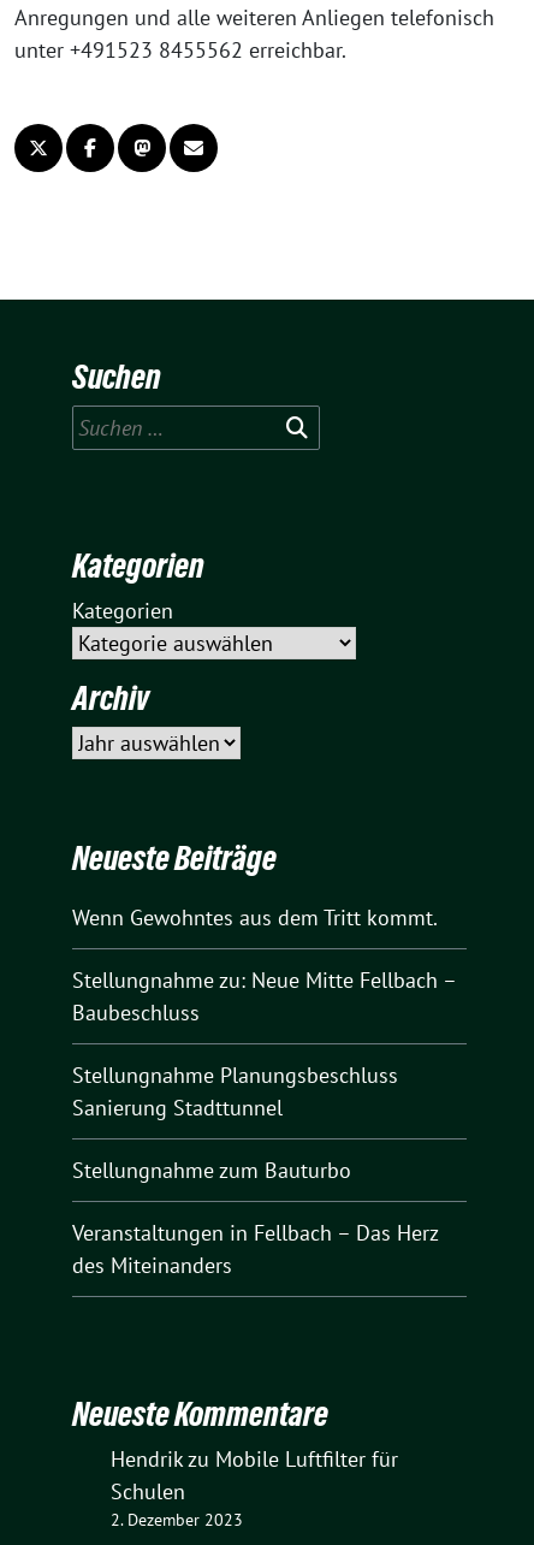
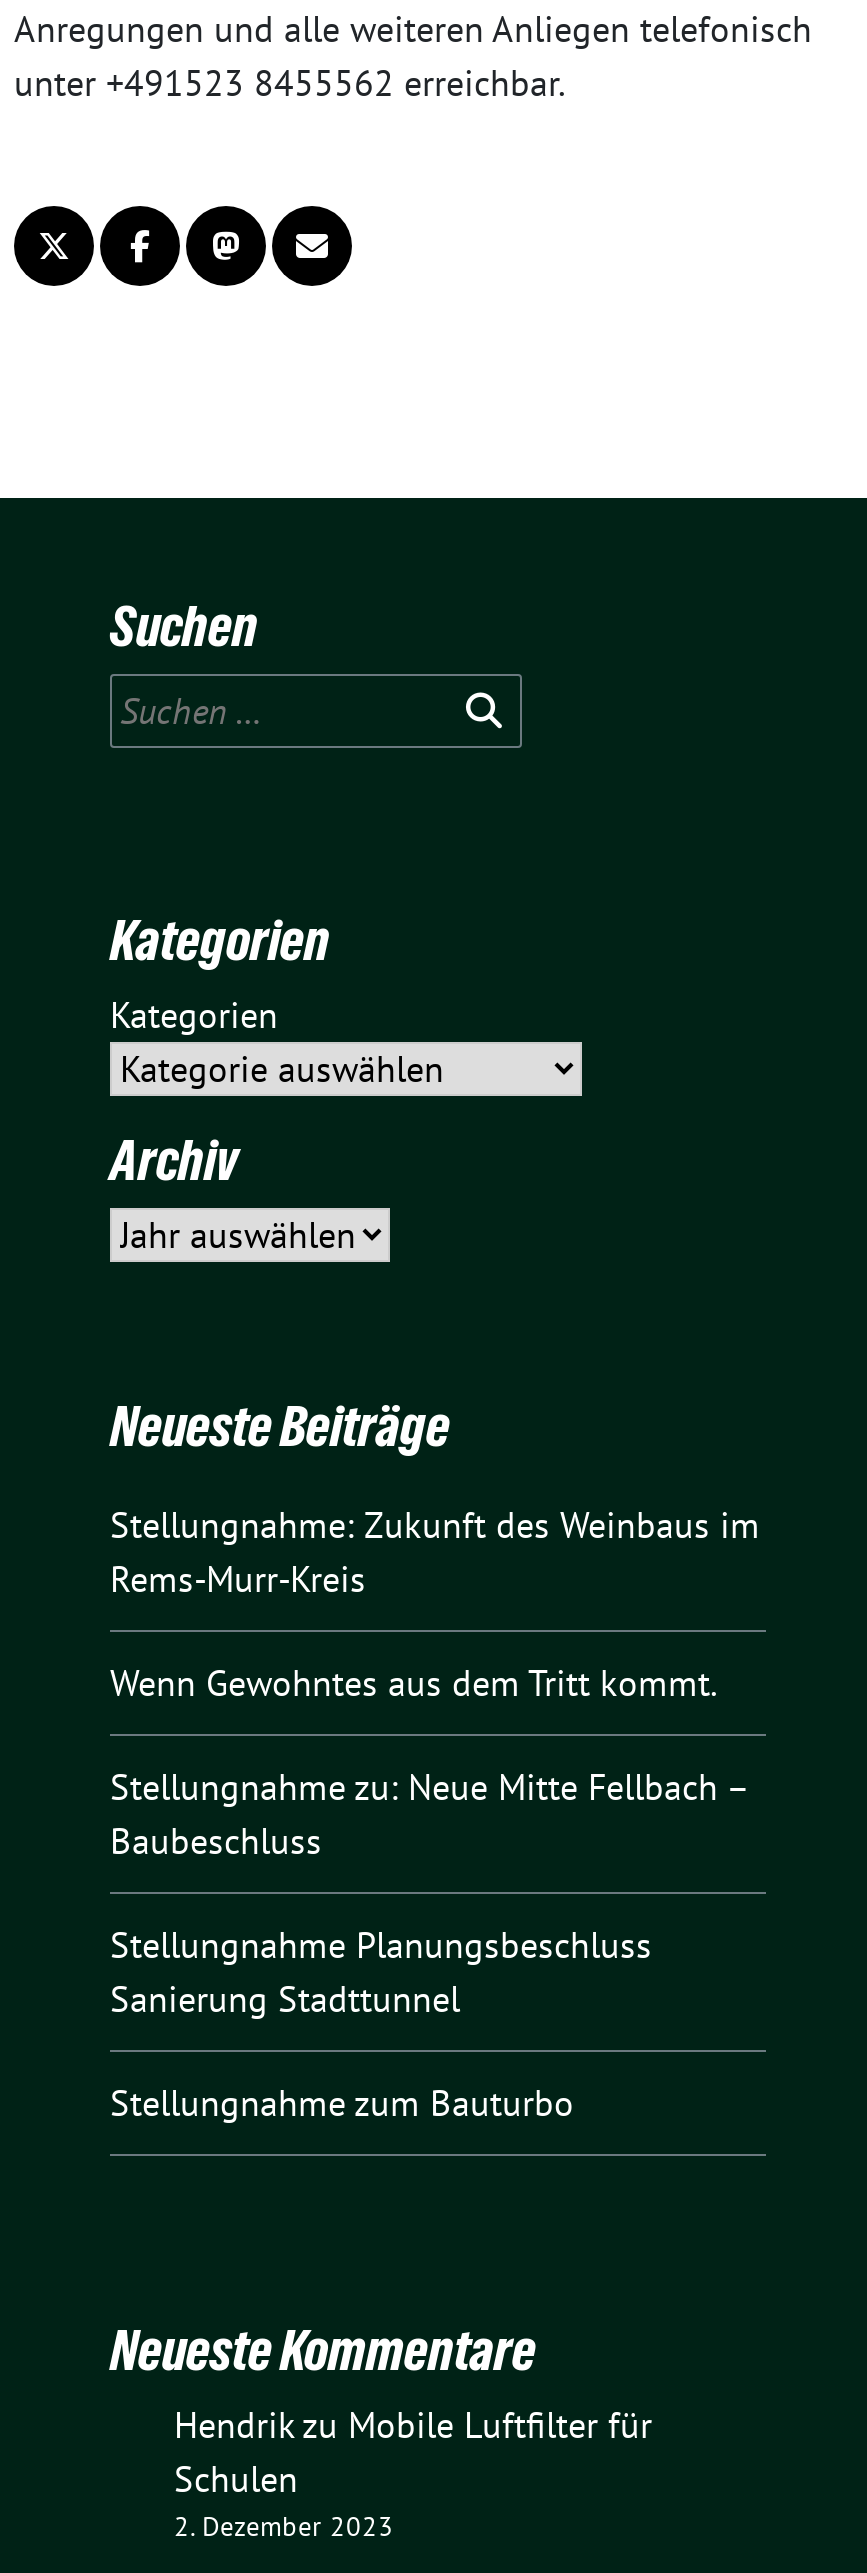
+ Stellungnahme: Zukunft des Weinbaus im
+ Rems-Murr-Kreis

moved down: Wenn Gewohntes aus dem Tritt kommt. | Stellungnahme zu: Neue Mitte Fellbach – | Baubeschluss | Stellungnahme Planungsbeschluss | Sanierung Stadttunnel | Stellungnahme zum Bauturbo

- Veranstaltungen in Fellbach – Das Herz
- des Miteinanders
